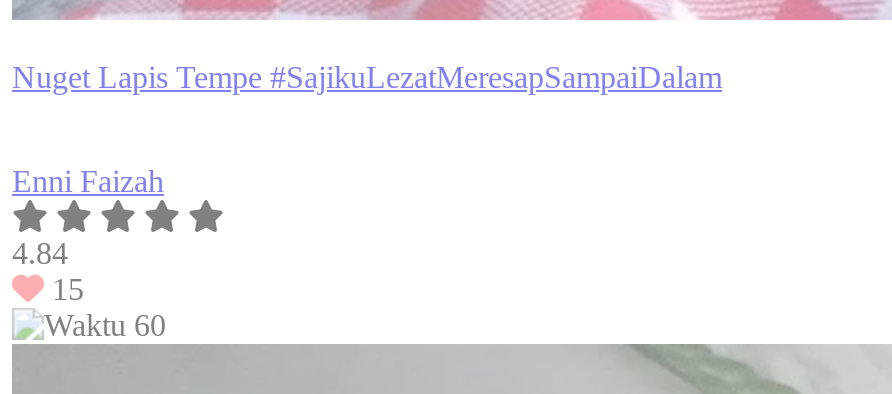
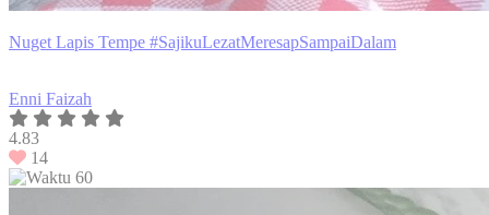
- 4.84
+ 4.83

- 15
+ 14
